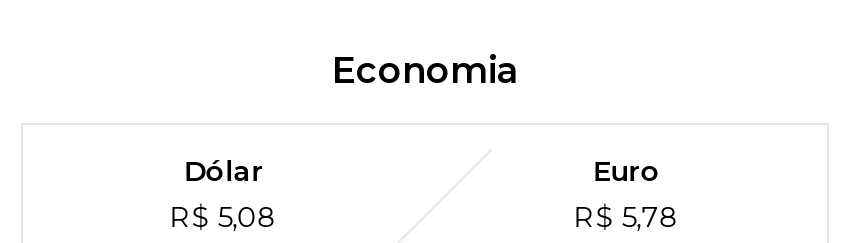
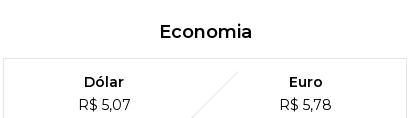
- R$ 5,08
+ R$ 5,07
